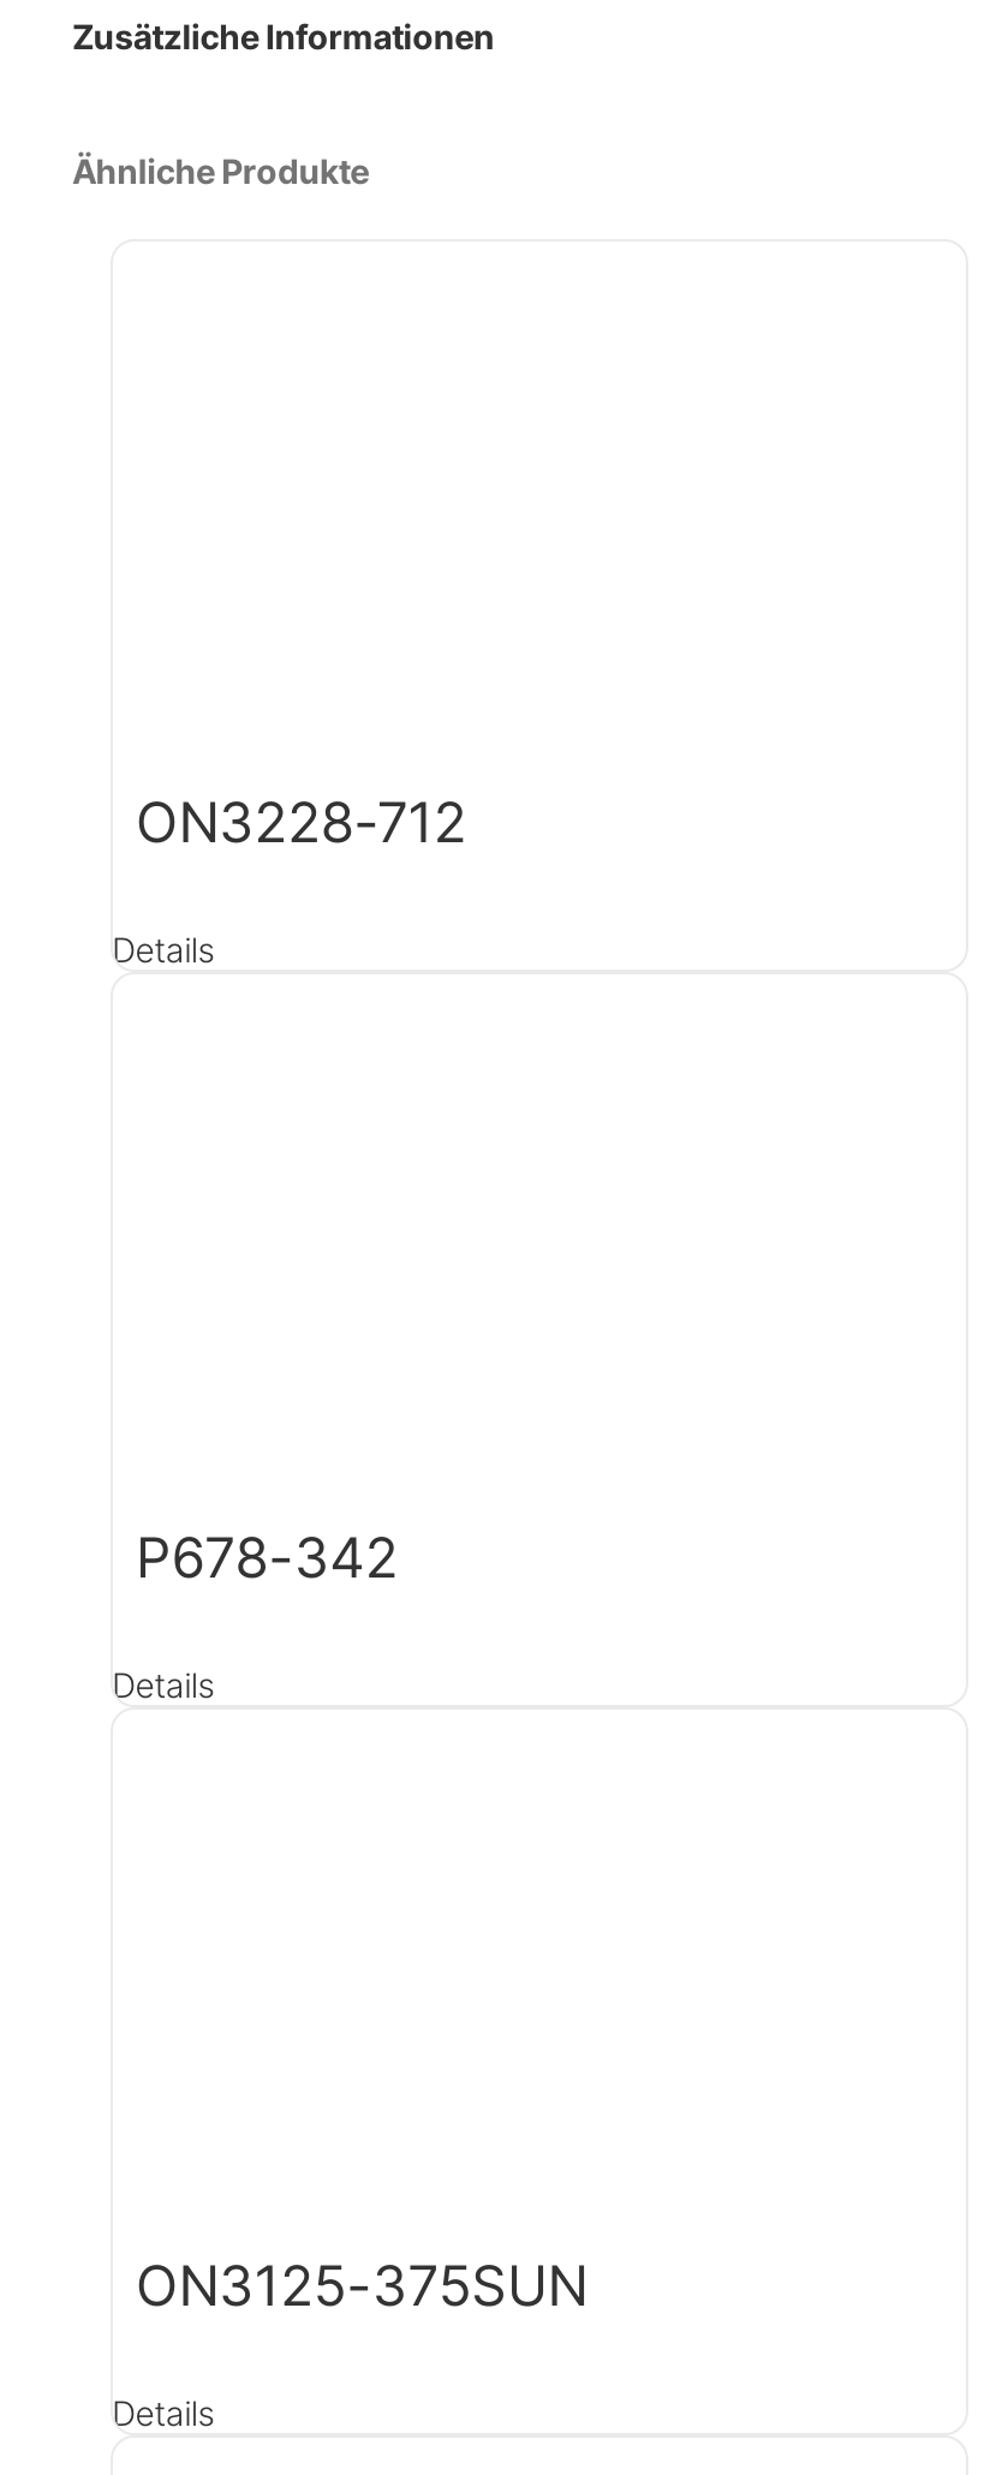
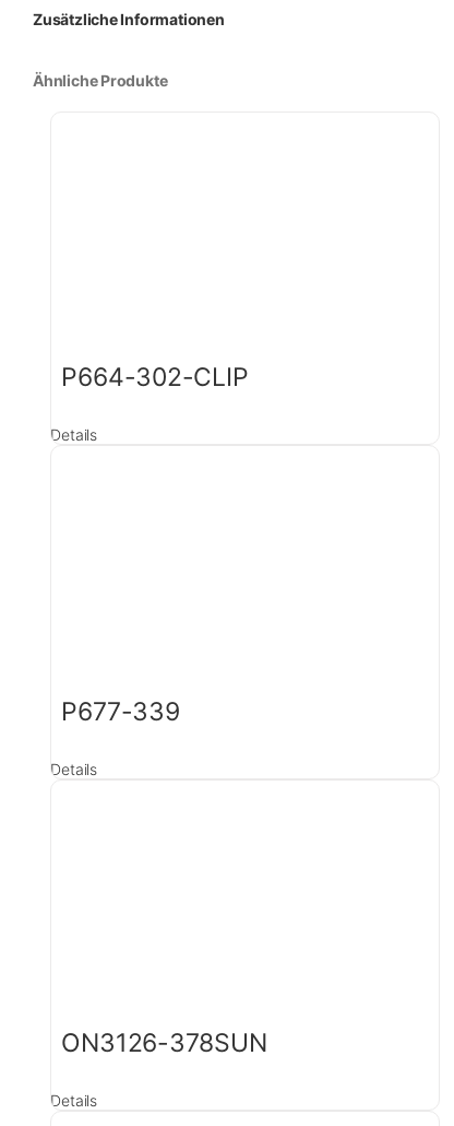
- ON3228-712
+ P664-302-CLIP

- P678-342
+ P677-339

- ON3125-375SUN
+ ON3126-378SUN
